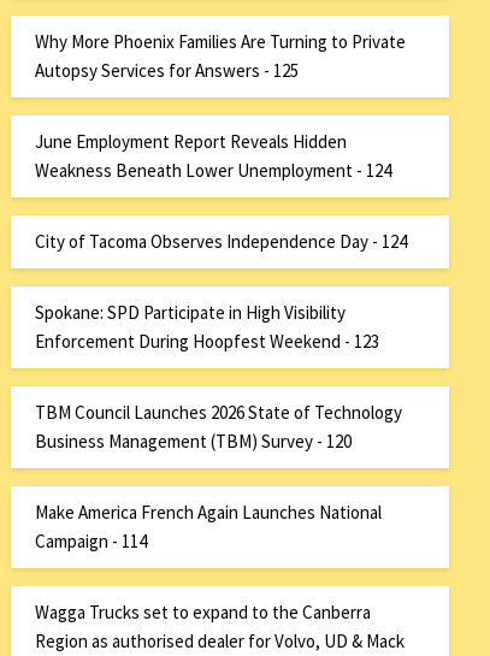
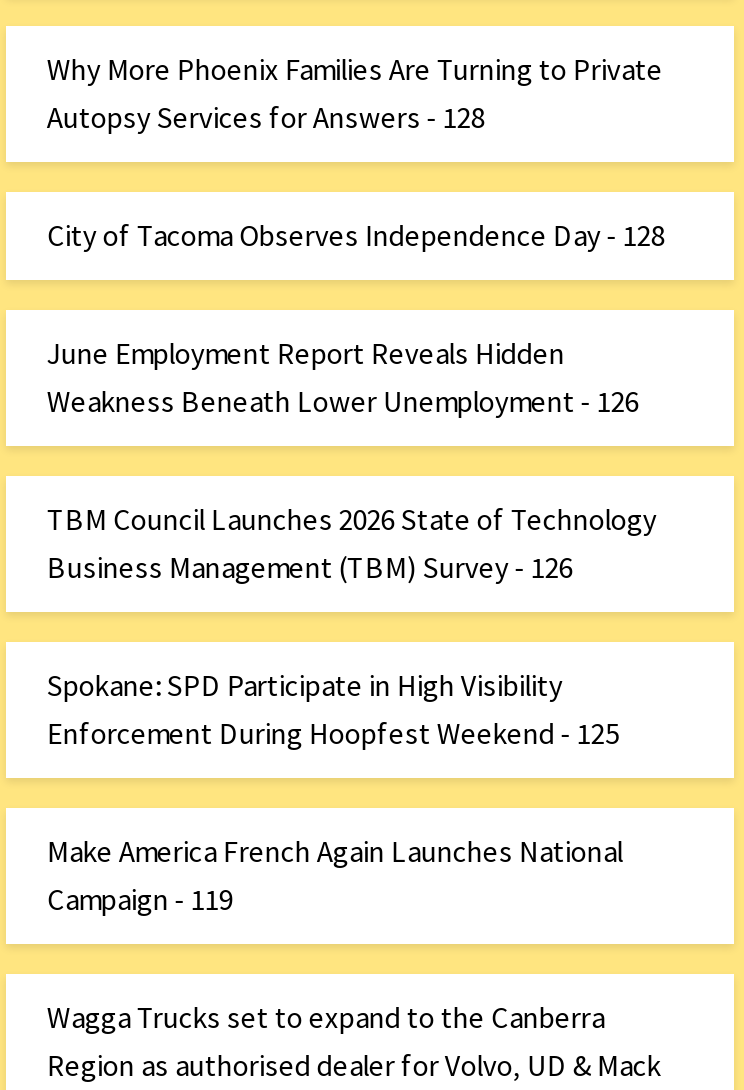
- Autopsy Services for Answers - 125
+ Autopsy Services for Answers - 128
+ City of Tacoma Observes Independence Day - 128

moved down: June Employment Report Reveals Hidden

- Weakness Beneath Lower Unemployment - 124
+ Weakness Beneath Lower Unemployment - 126

- City of Tacoma Observes Independence Day - 124
+ Business Management (TBM) Survey - 126

moved down: Spokane: SPD Participate in High Visibility

- Enforcement During Hoopfest Weekend - 123
- Business Management (TBM) Survey - 120
+ Enforcement During Hoopfest Weekend - 125

moved up: TBM Council Launches 2026 State of Technology

- Campaign - 114
+ Campaign - 119
